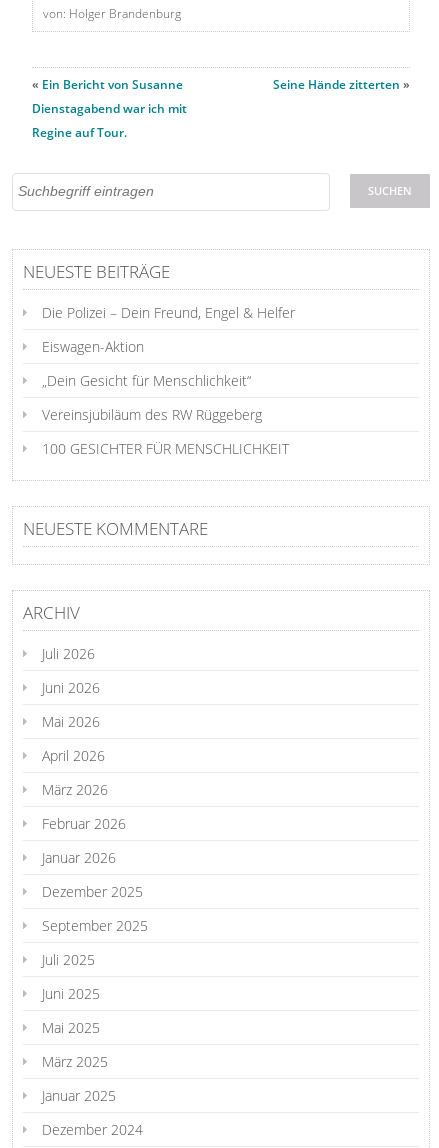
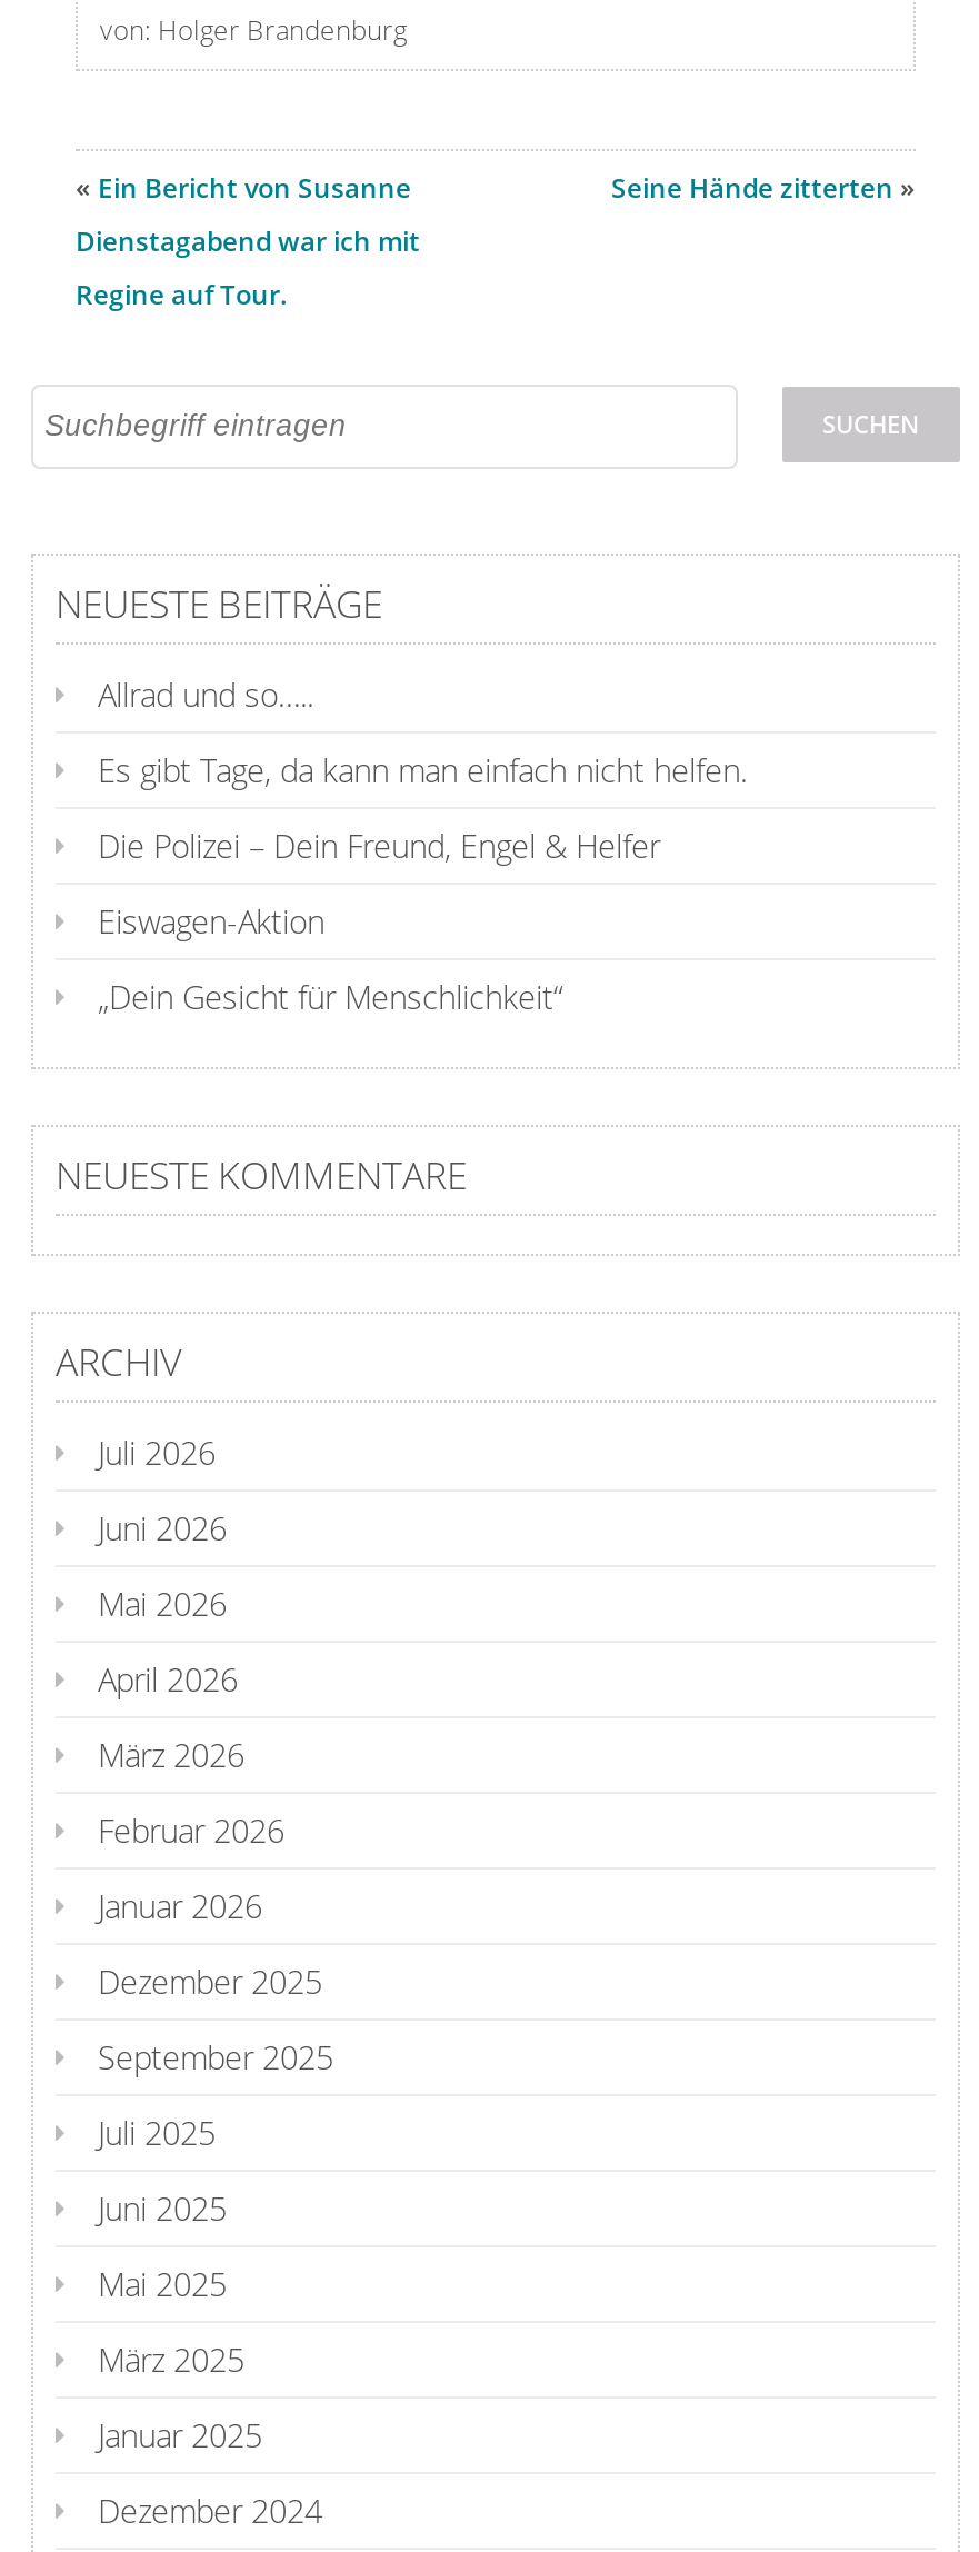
+ Allrad und so…..
+ Es gibt Tage, da kann man einfach nicht helfen.

moved down: Die Polizei – Dein Freund, Engel & Helfer | Eiswagen-Aktion | „Dein Gesicht für Menschlichkeit“

- Vereinsjubiläum des RW Rüggeberg
- 100 GESICHTER FÜR MENSCHLICHKEIT
